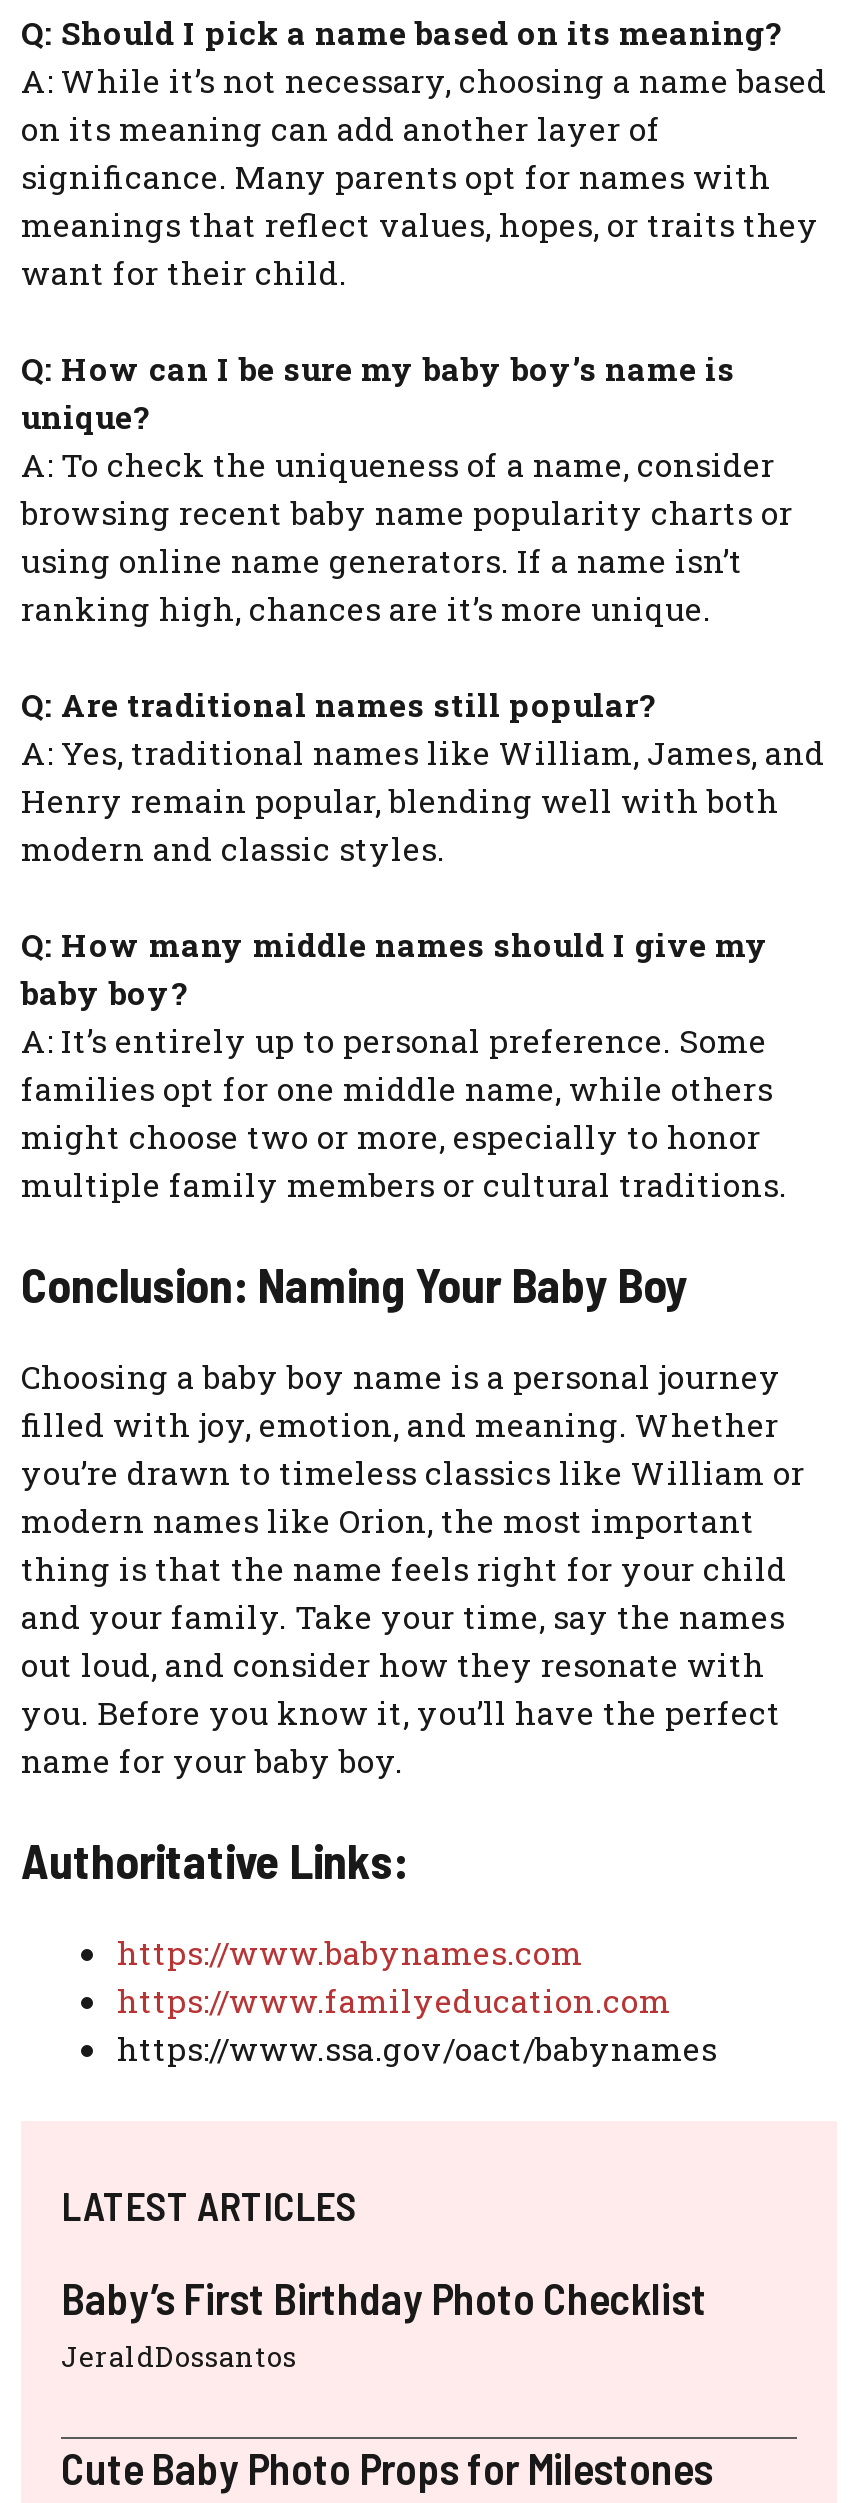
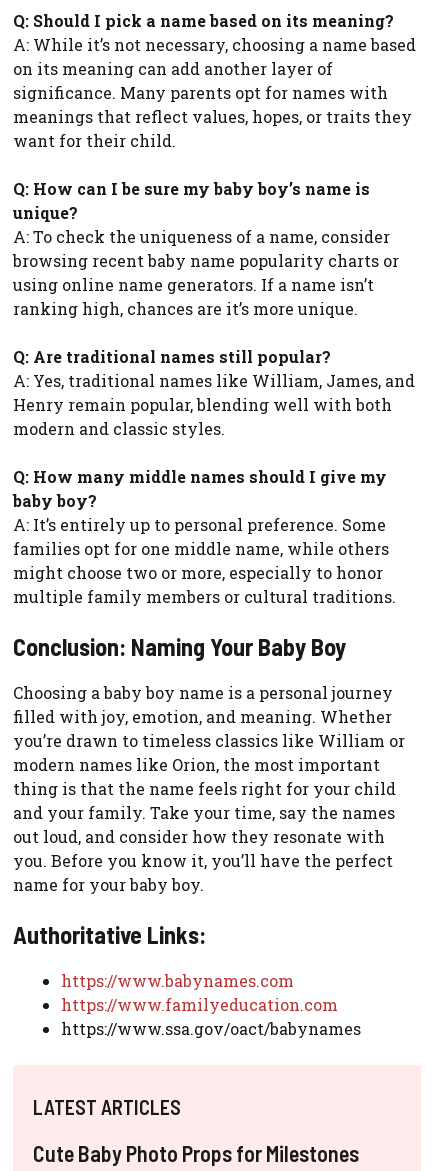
- Baby’s First Birthday Photo Checklist
- JeraldDossantos
